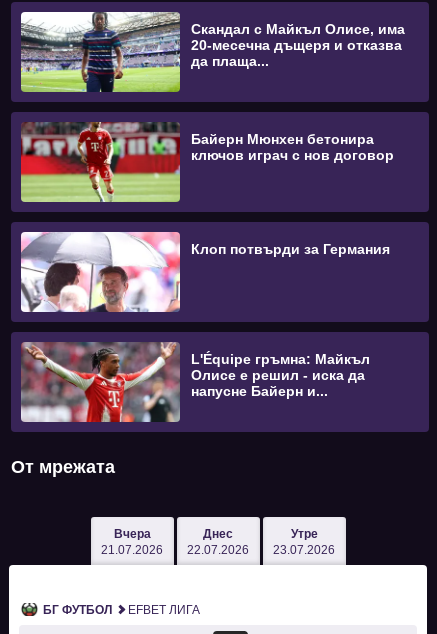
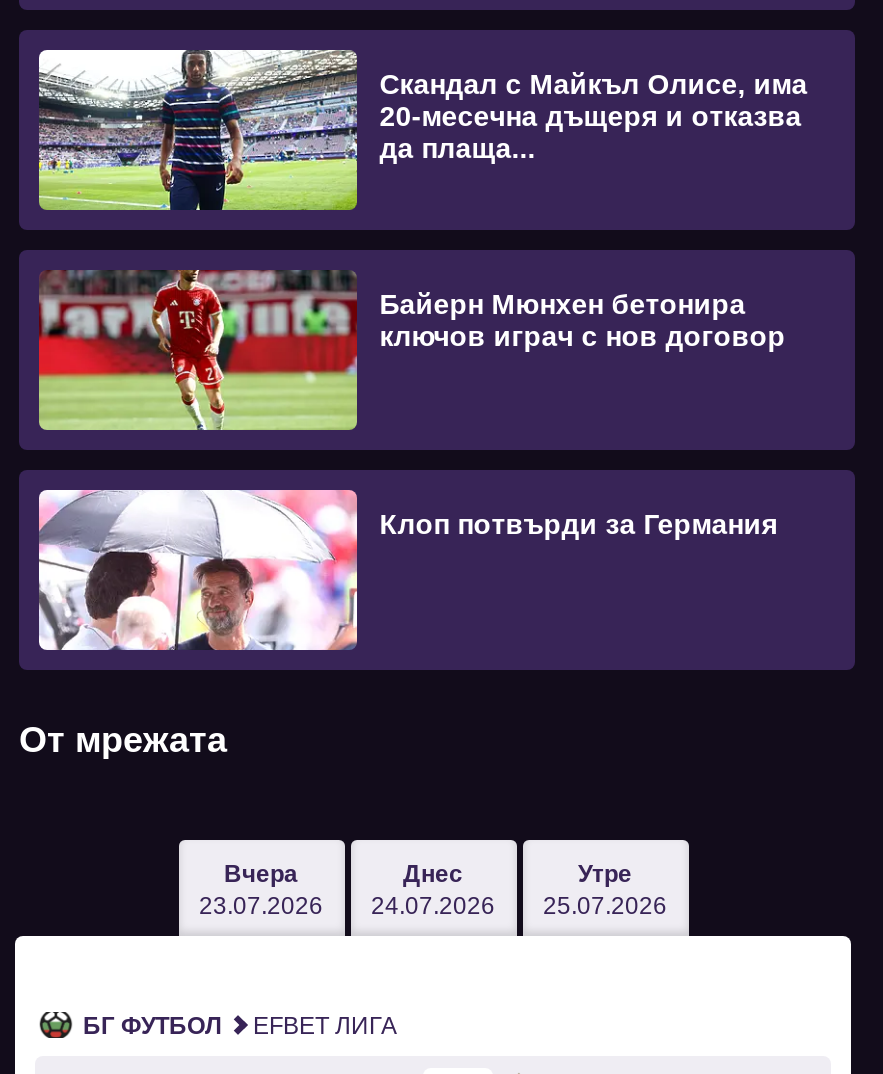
- [image]
- L'Équipe гръмна: Майкъл
- Олисе е решил - иска да
- напусне Байерн и...

- 21.07.2026
+ 23.07.2026

- 22.07.2026
+ 24.07.2026

- 23.07.2026
+ 25.07.2026
